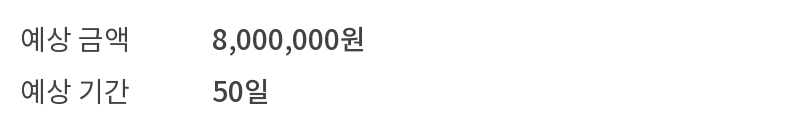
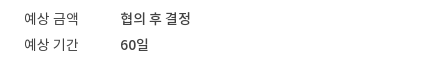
- 8,000,000원
+ 협의 후 결정

- 50일
+ 60일
